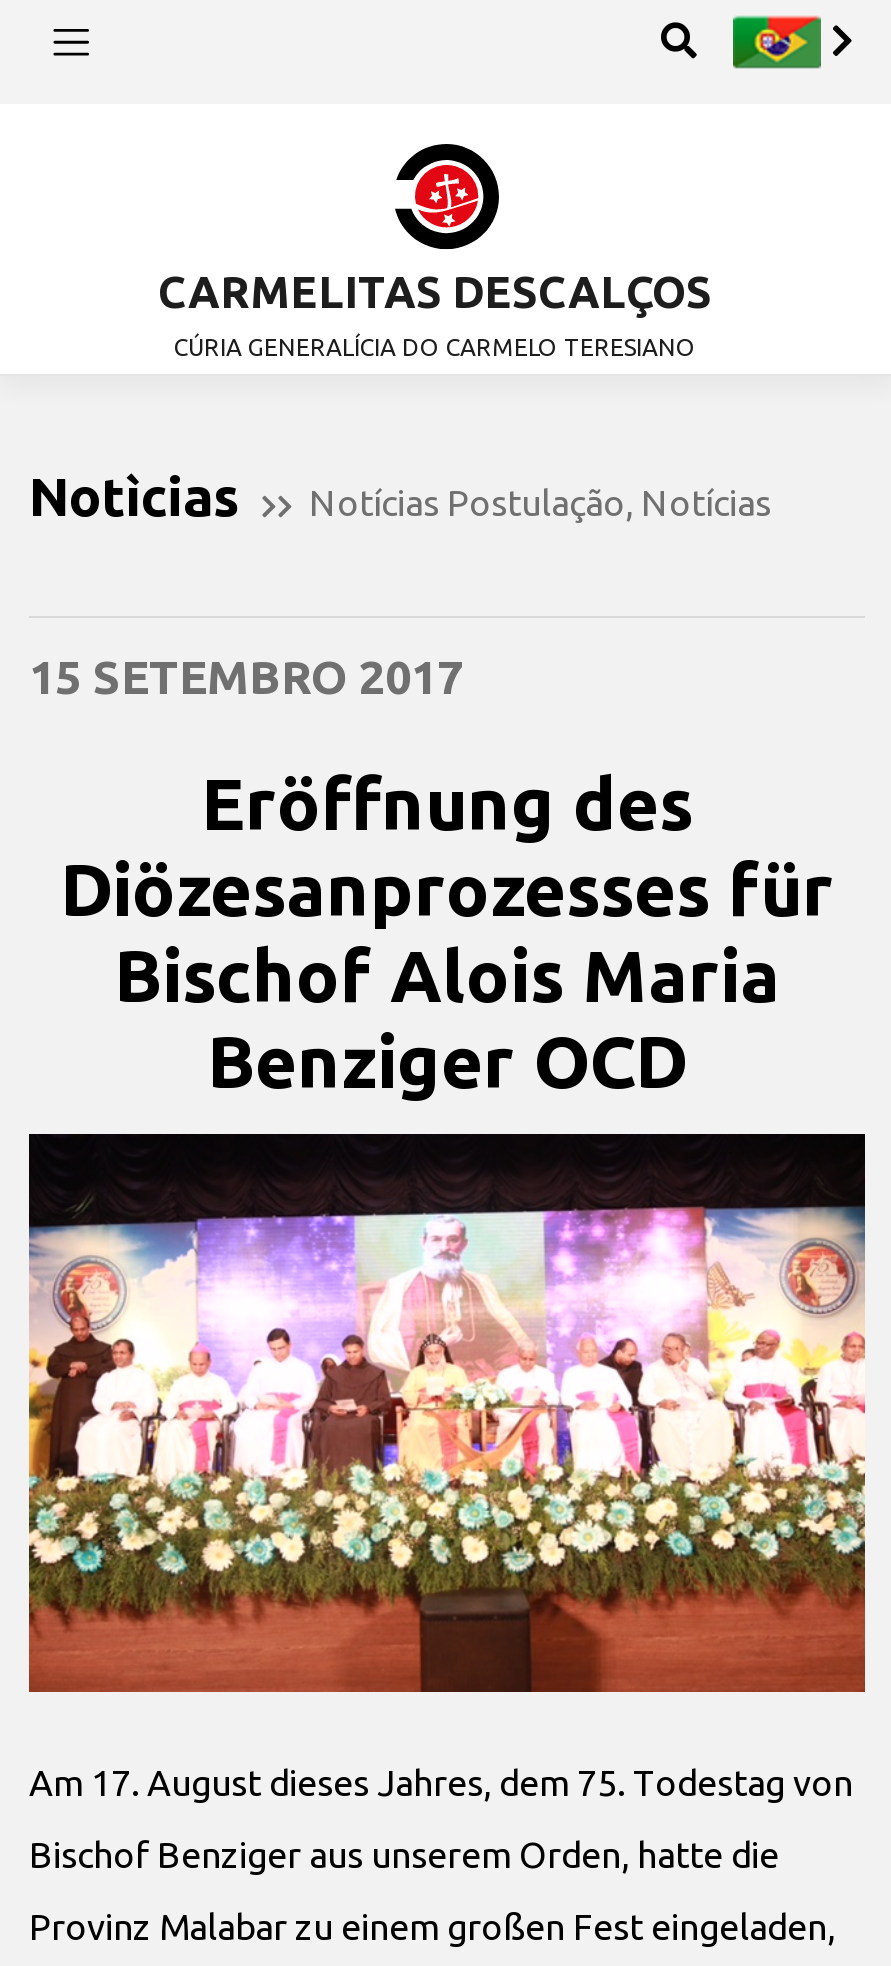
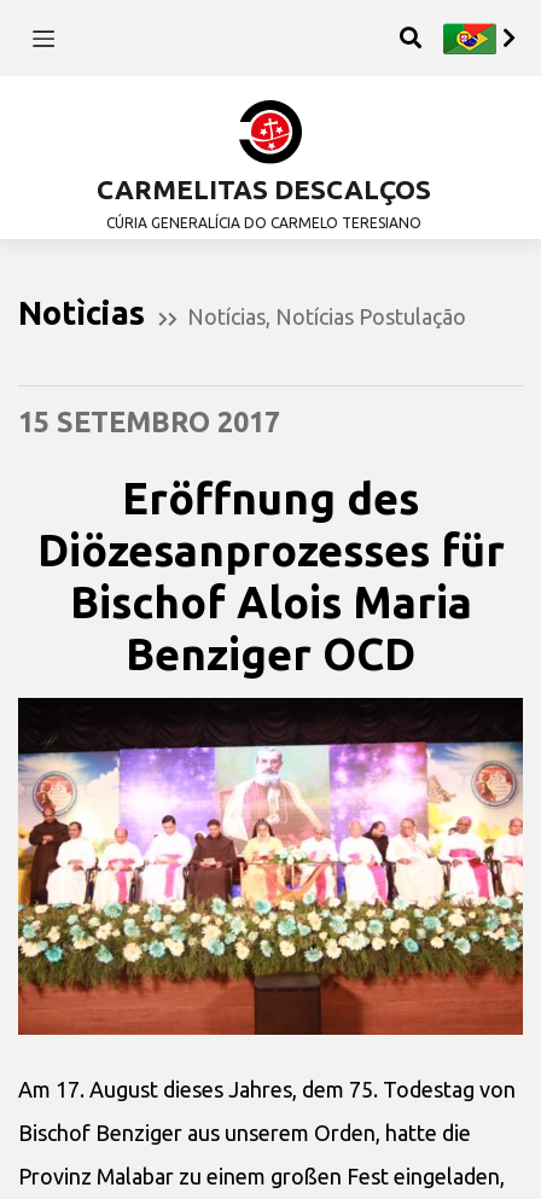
- Notícias Postulação, Notícias
+ Notícias, Notícias Postulação
